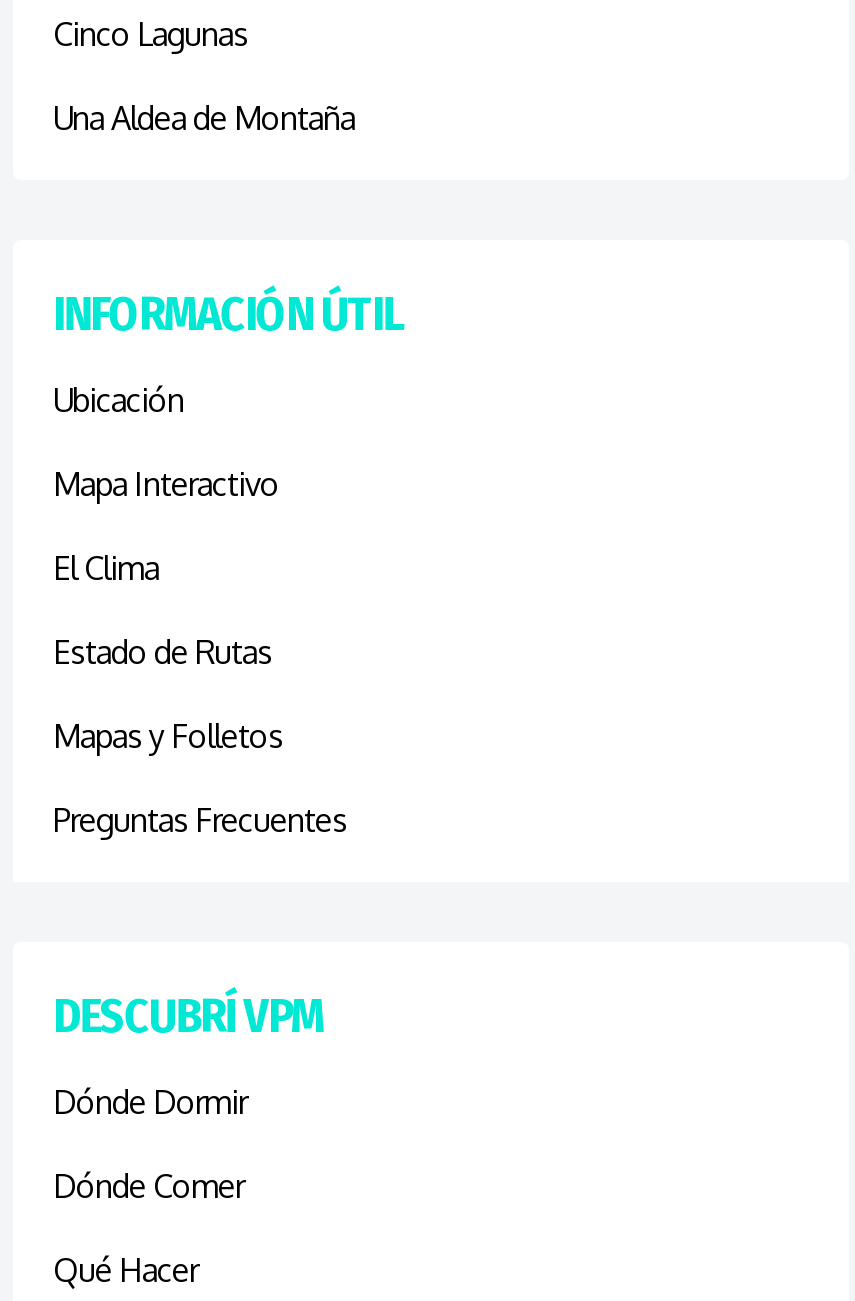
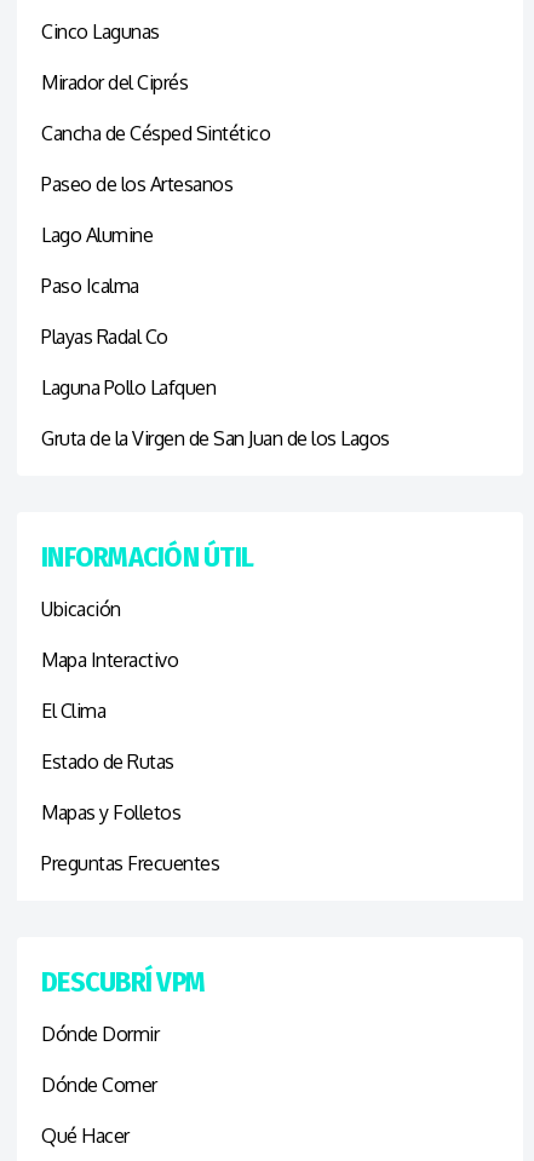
- Una Aldea de Montaña
+ Mirador del Ciprés
+ Cancha de Césped Sintético
+ Paseo de los Artesanos
+ Lago Alumine
+ Paso Icalma
+ Playas Radal Co
+ Laguna Pollo Lafquen
+ Gruta de la Virgen de San Juan de los Lagos
